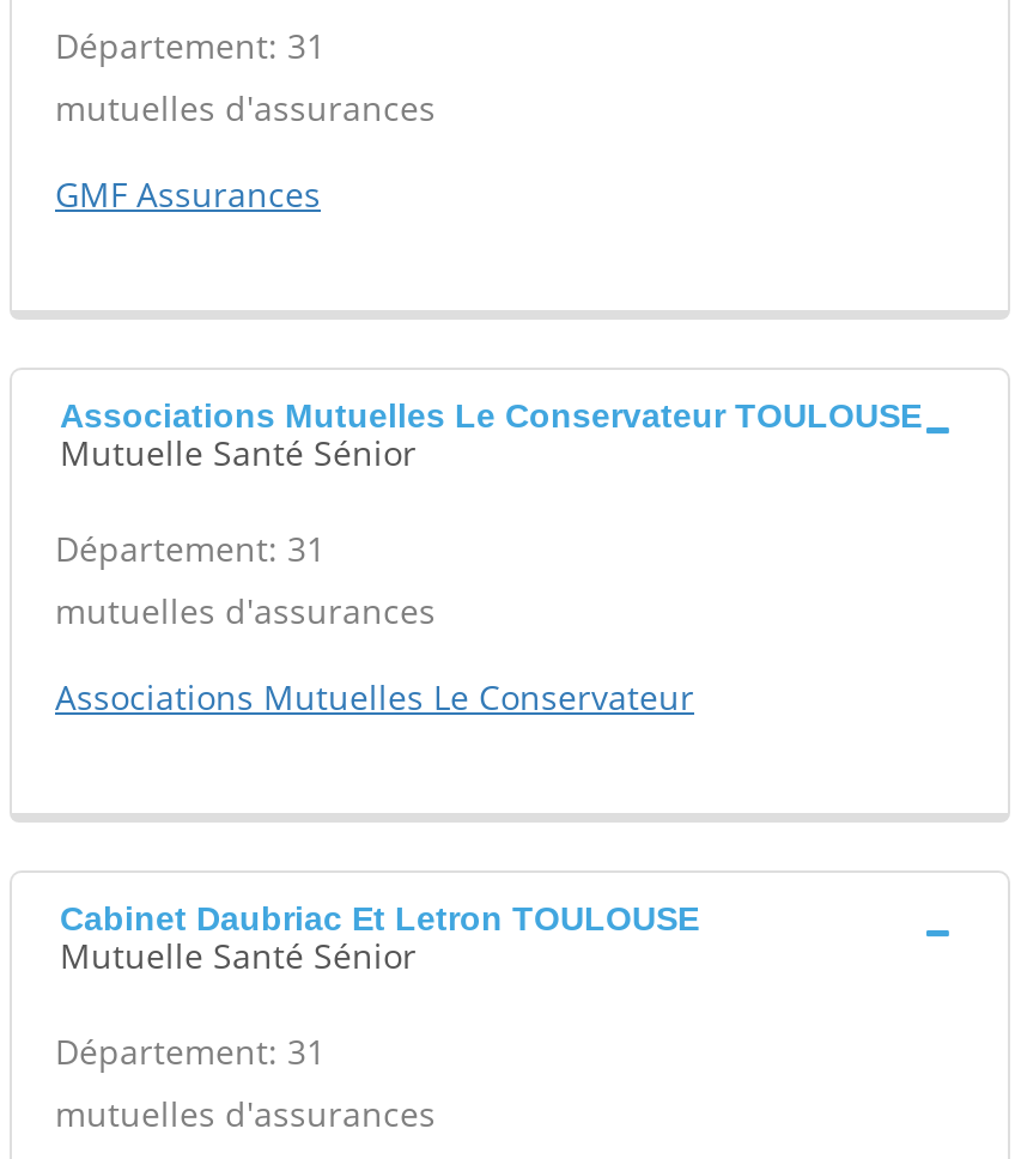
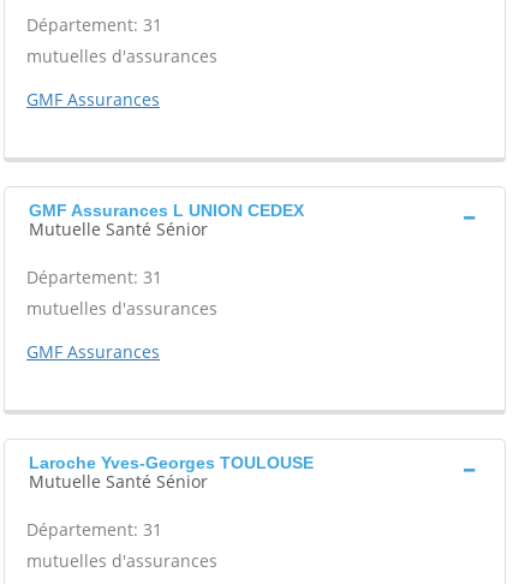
- Associations Mutuelles Le Conservateur TOULOUSE
+ GMF Assurances L UNION CEDEX

- Associations Mutuelles Le Conservateur
+ GMF Assurances

- Cabinet Daubriac Et Letron TOULOUSE
+ Laroche Yves-Georges TOULOUSE
